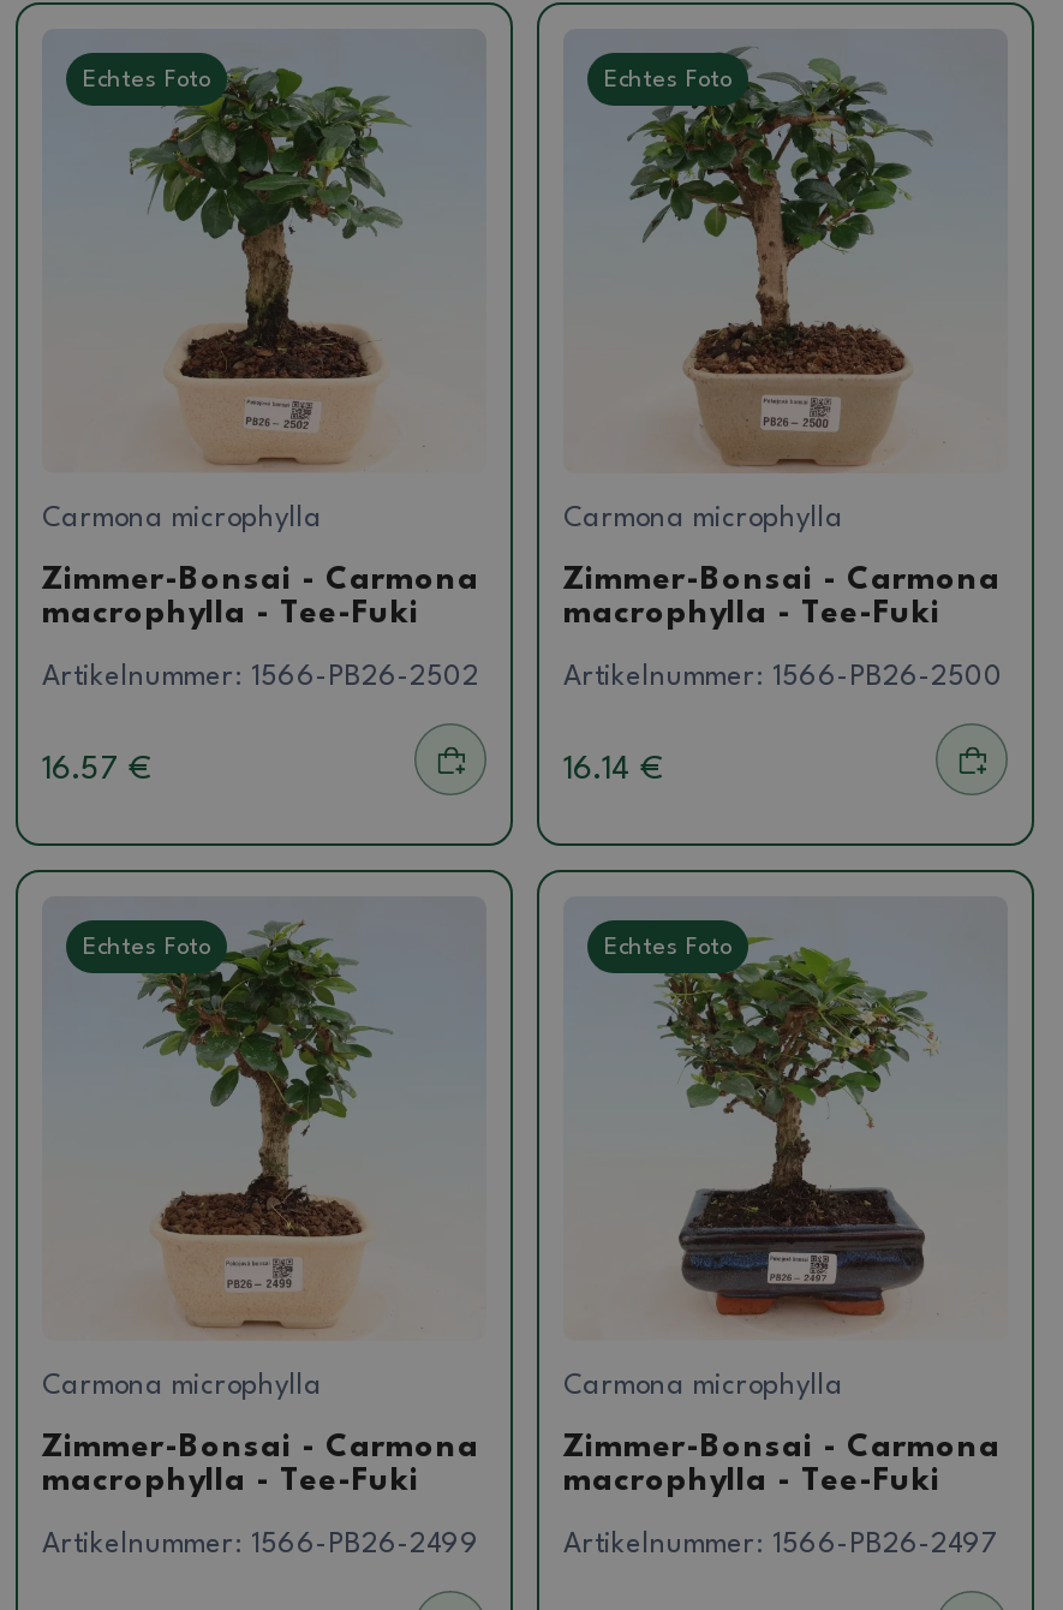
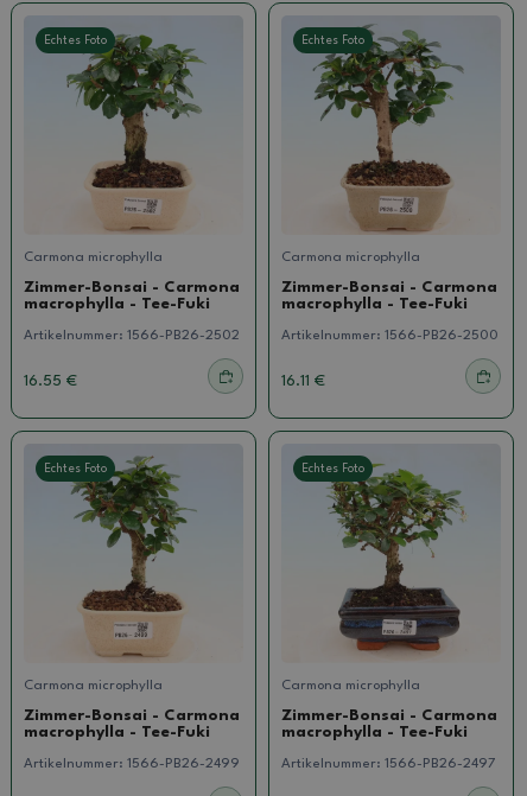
- 16.57 €
+ 16.55 €

- 16.14 €
+ 16.11 €
